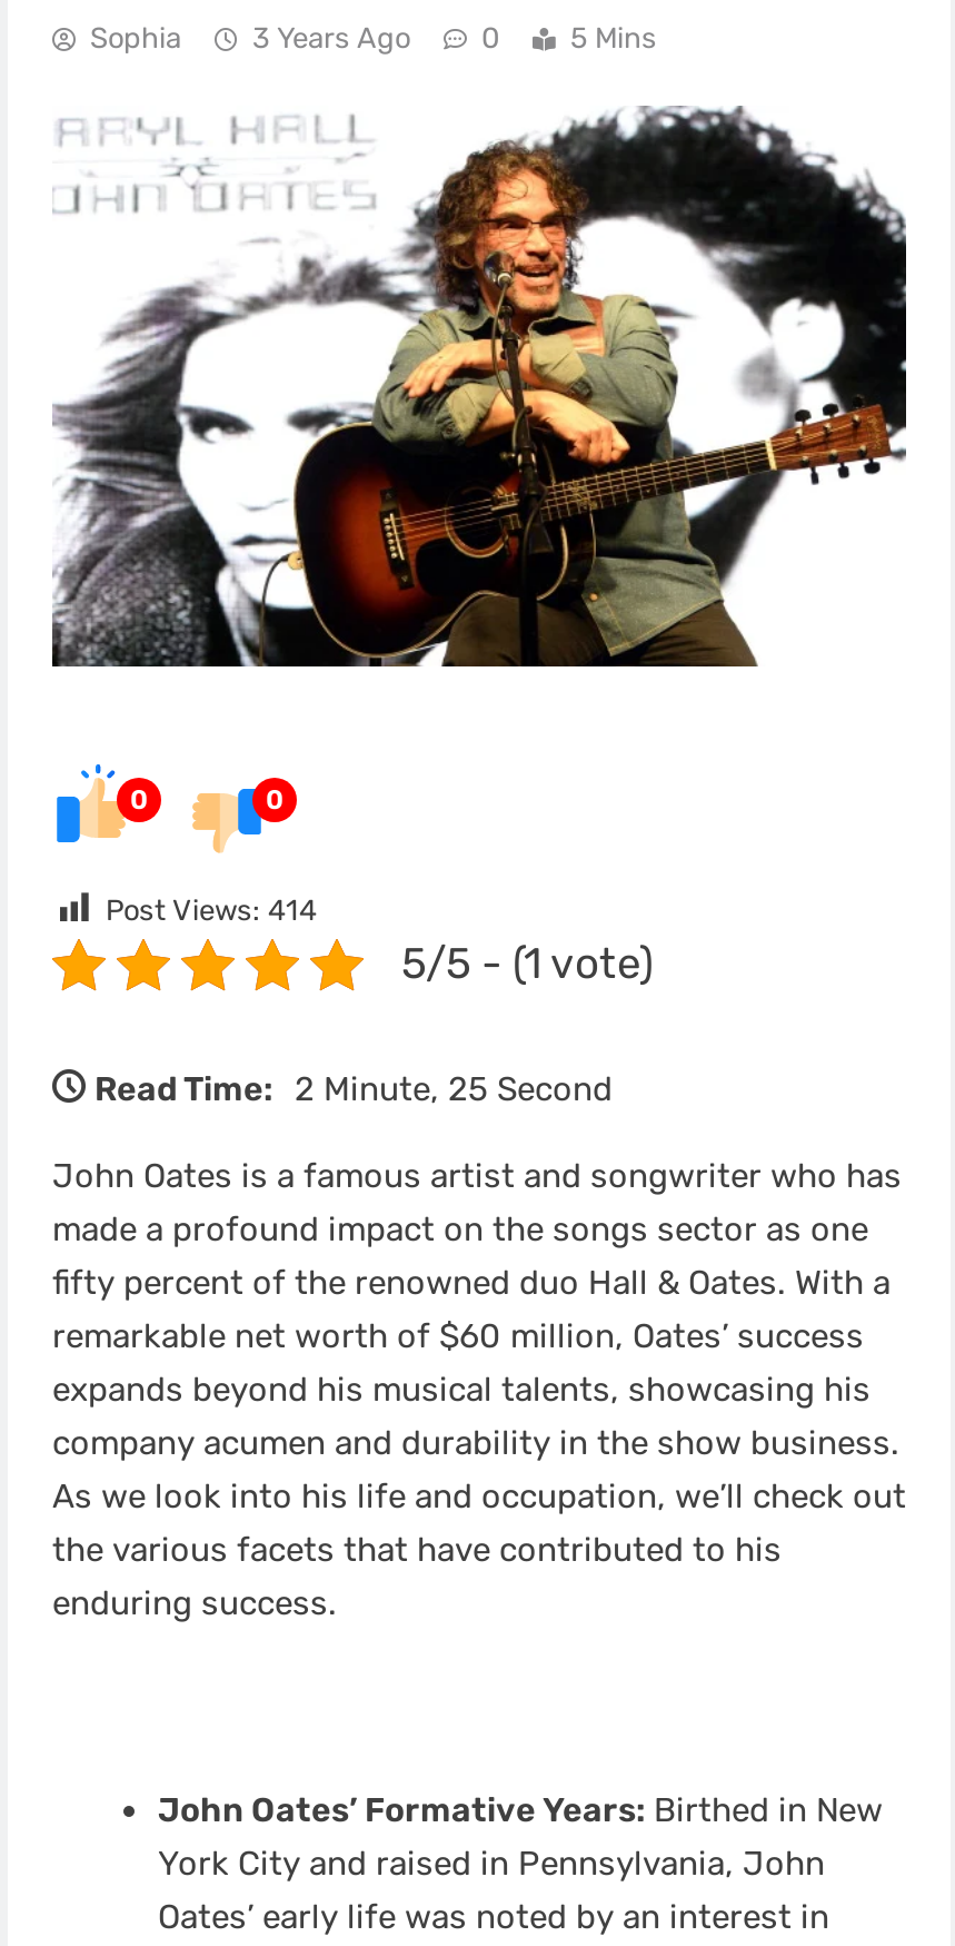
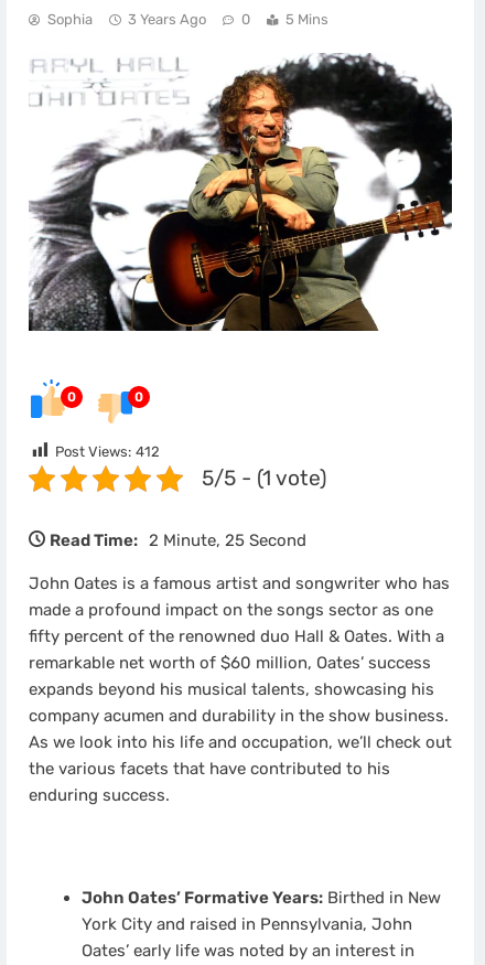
- Post Views: 414
+ Post Views: 412
